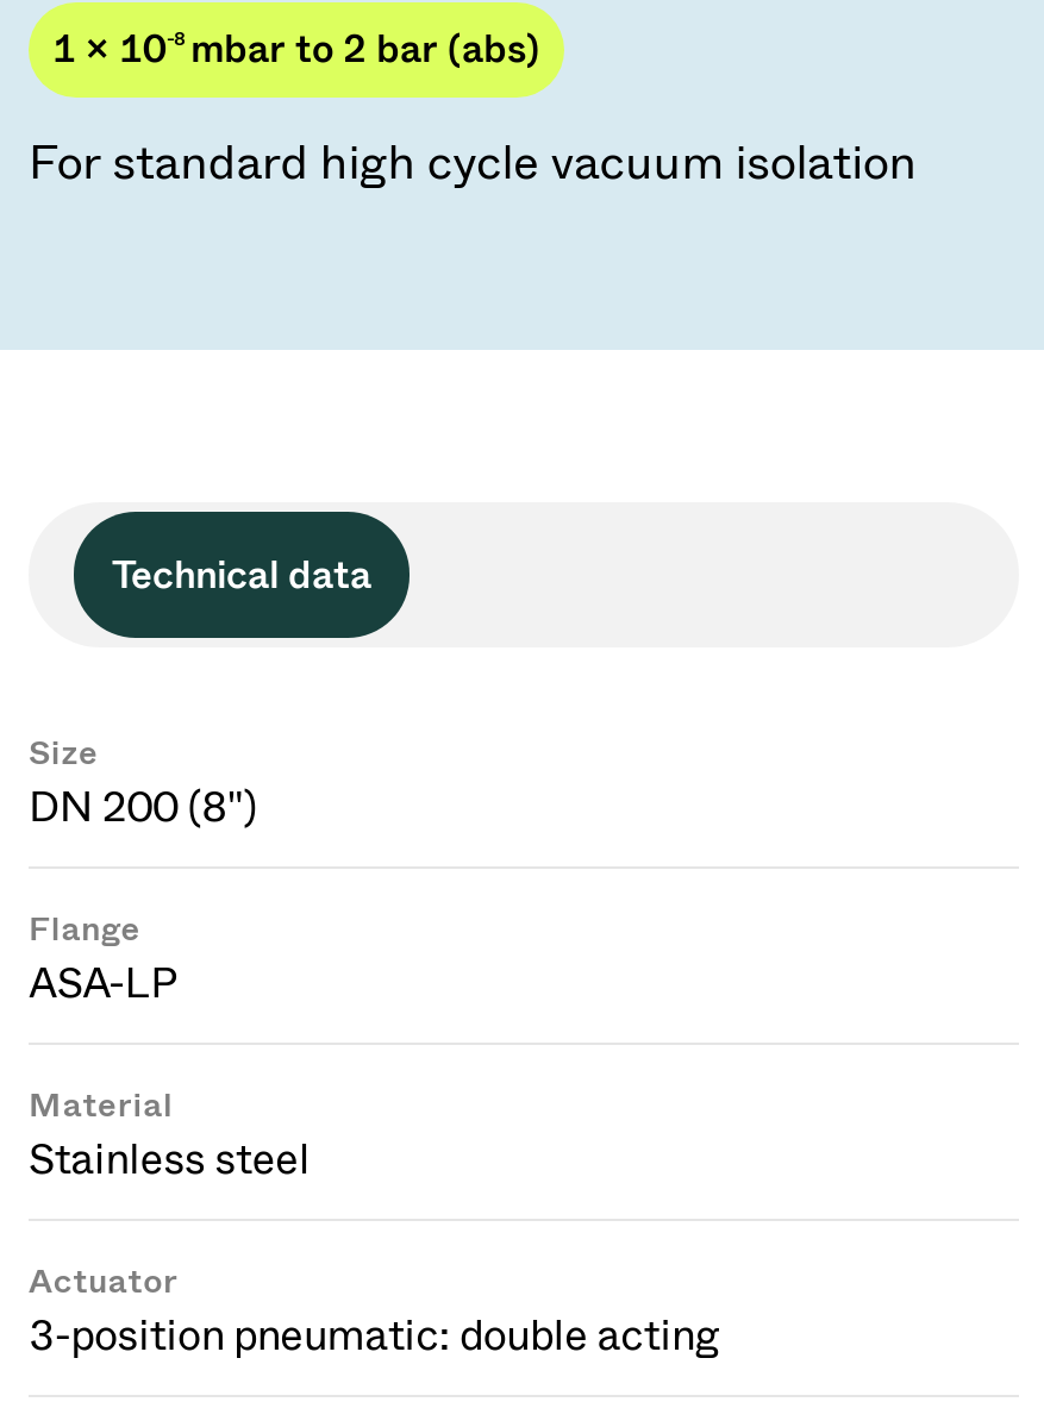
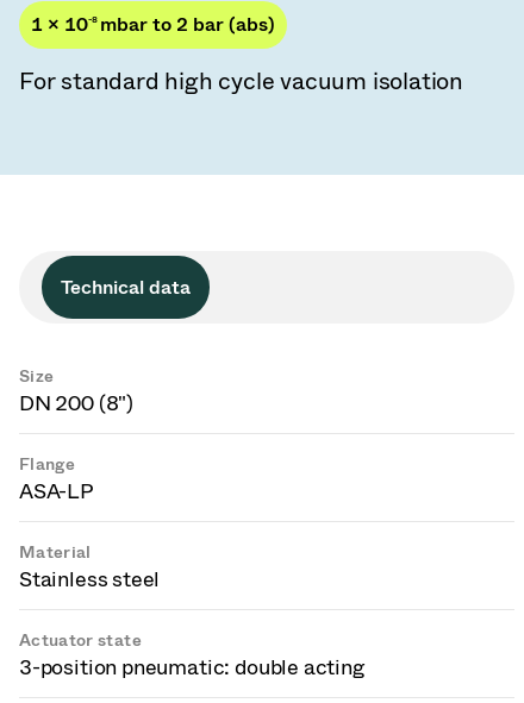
- Actuator
+ Actuator state
